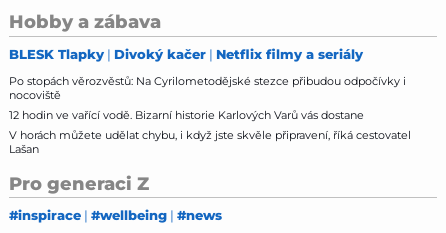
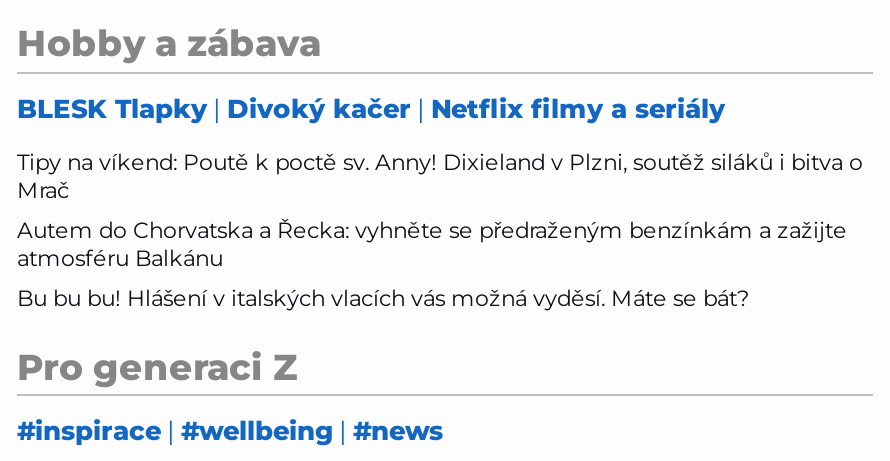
- Po stopách věrozvěstů: Na Cyrilometodějské stezce přibudou odpočívky i
- nocoviště
- 12 hodin ve vařící vodě. Bizarní historie Karlových Varů vás dostane
- V horách můžete udělat chybu, i když jste skvěle připravení, říká cestovatel
- Lašan
+ Tipy na víkend: Poutě k poctě sv. Anny! Dixieland v Plzni, soutěž siláků i bitva o
+ Mrač
+ Autem do Chorvatska a Řecka: vyhněte se předraženým benzínkám a zažijte
+ atmosféru Balkánu
+ Bu bu bu! Hlášení v italských vlacích vás možná vyděsí. Máte se bát?
